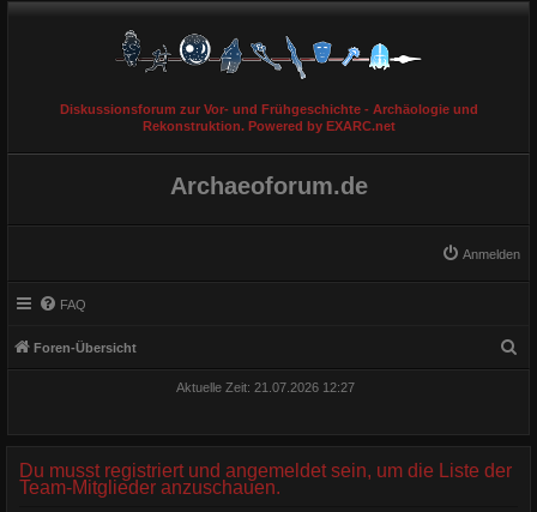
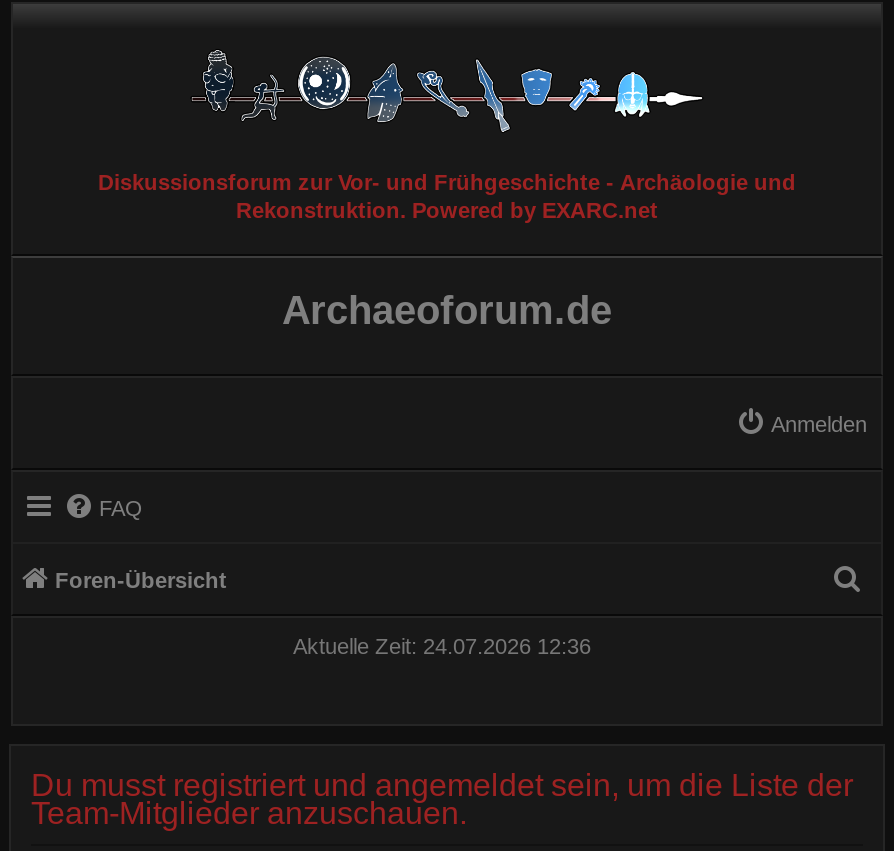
- Aktuelle Zeit: 21.07.2026 12:27
+ Aktuelle Zeit: 24.07.2026 12:36
